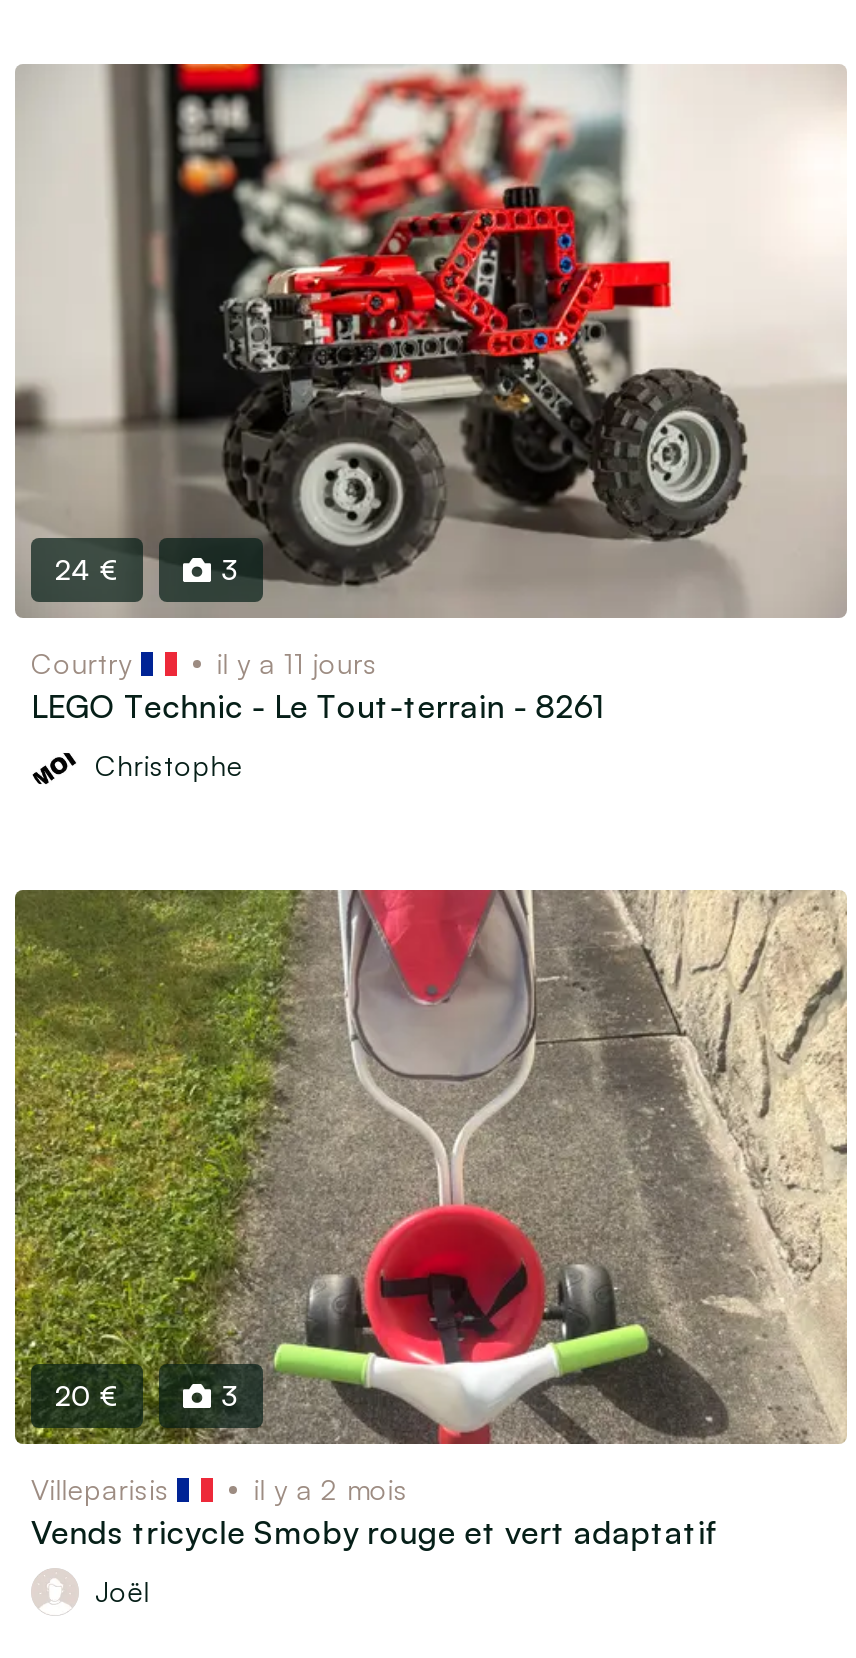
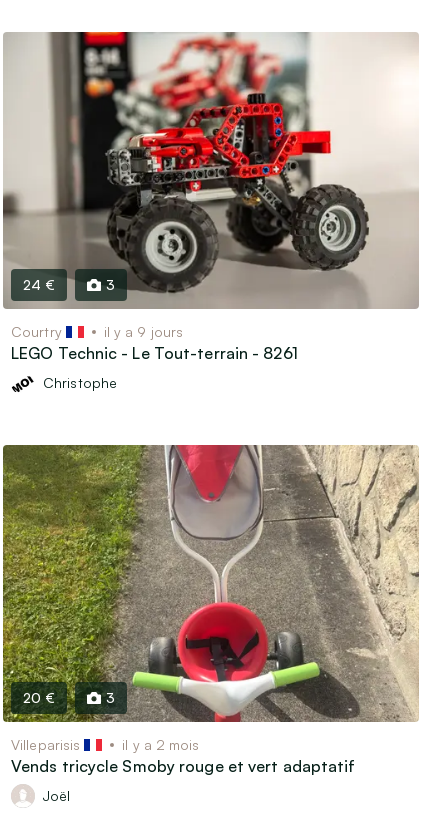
- il y a 11 jours
+ il y a 9 jours
